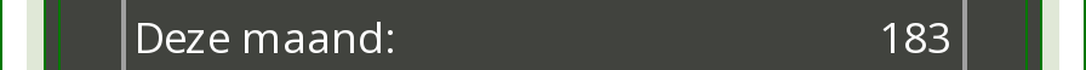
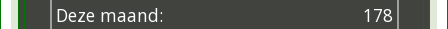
- 183
+ 178
